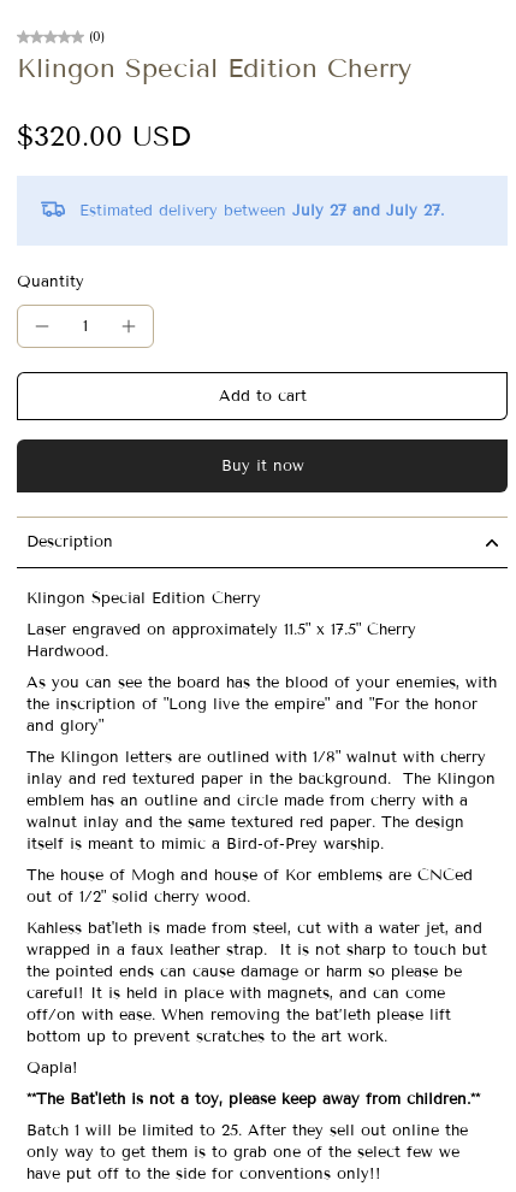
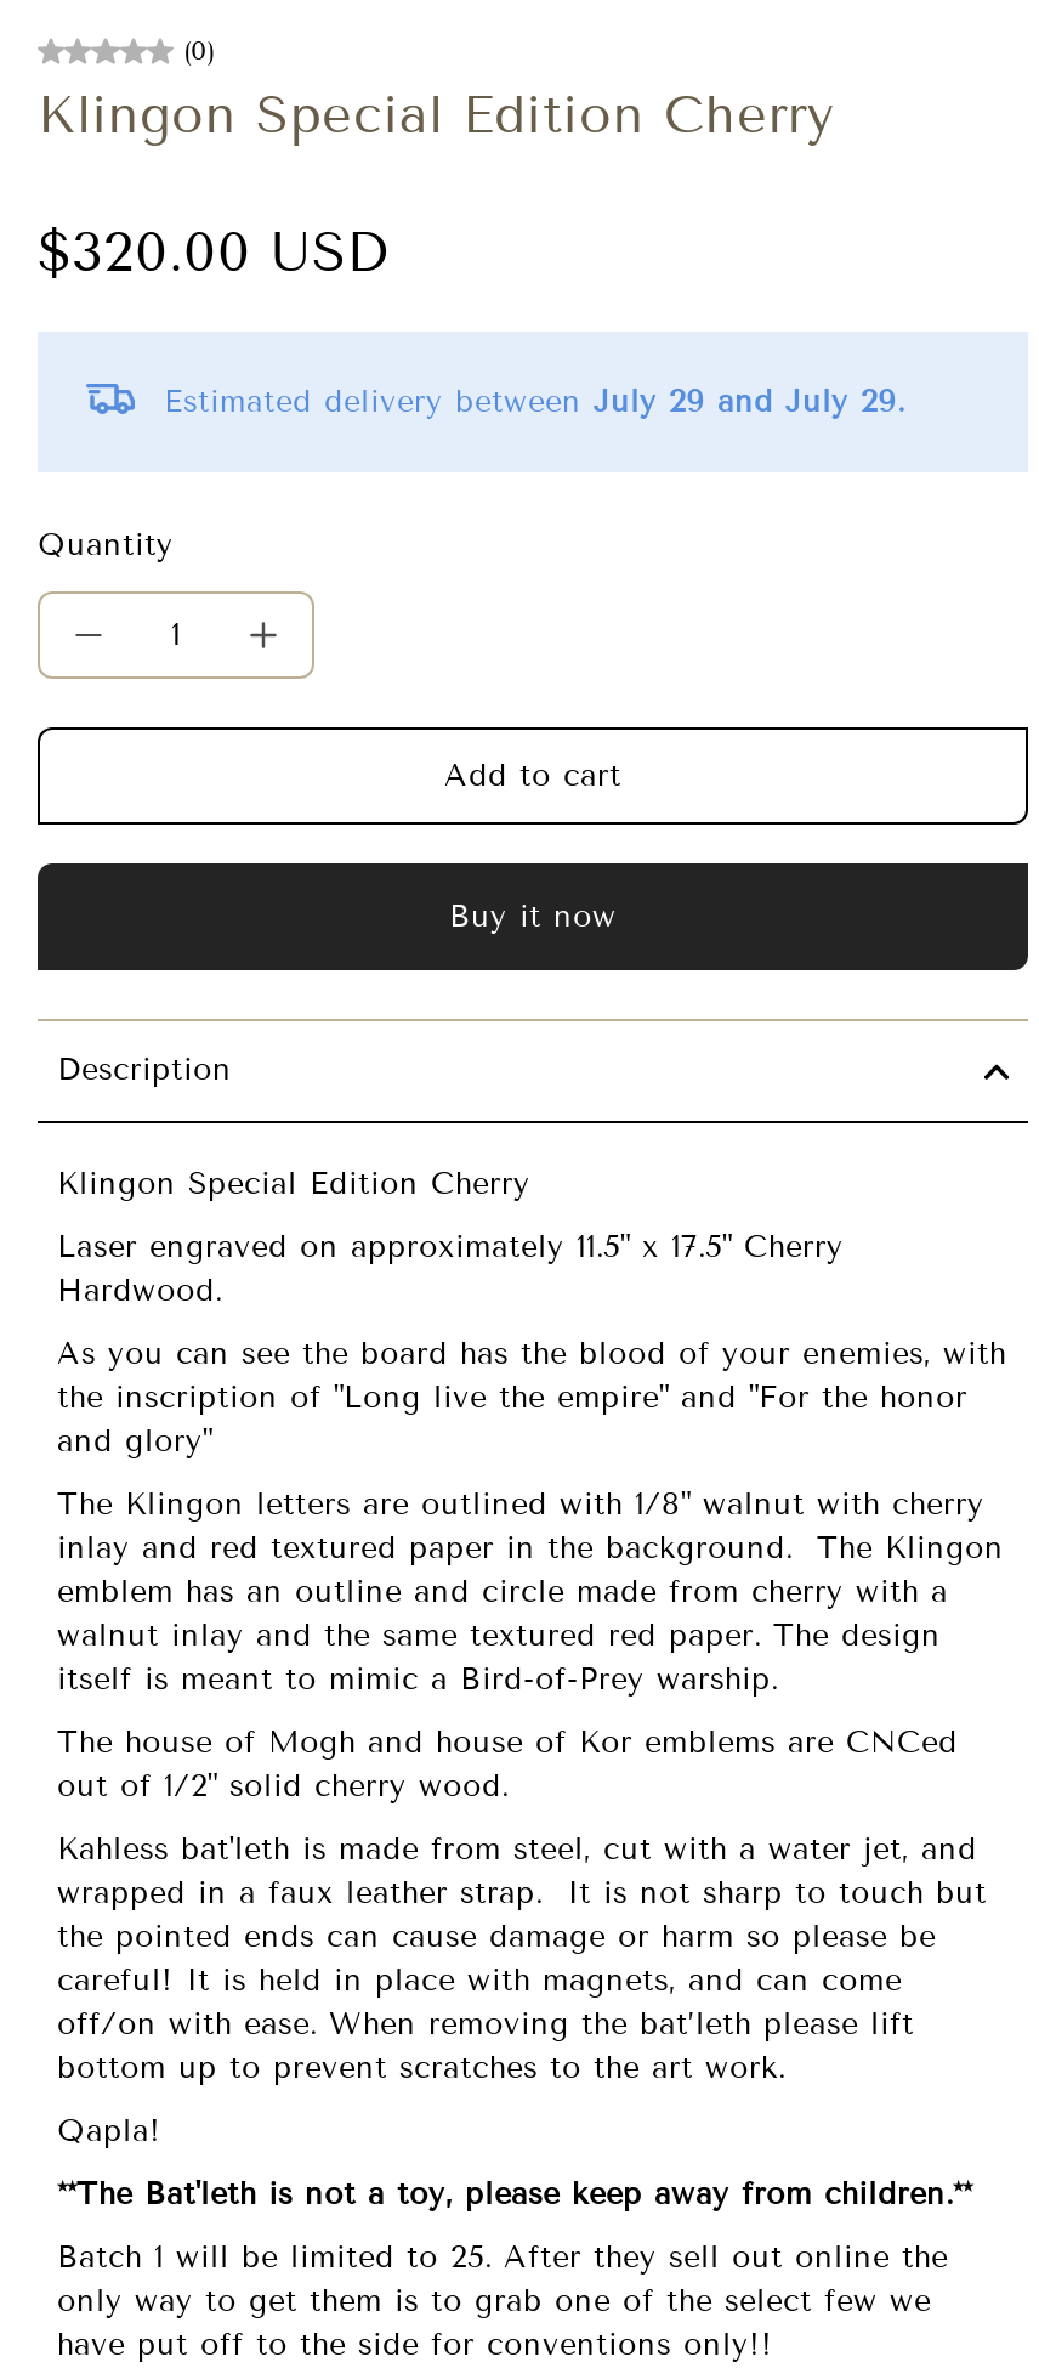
- Estimated delivery between July 27 and July 27.
+ Estimated delivery between July 29 and July 29.
